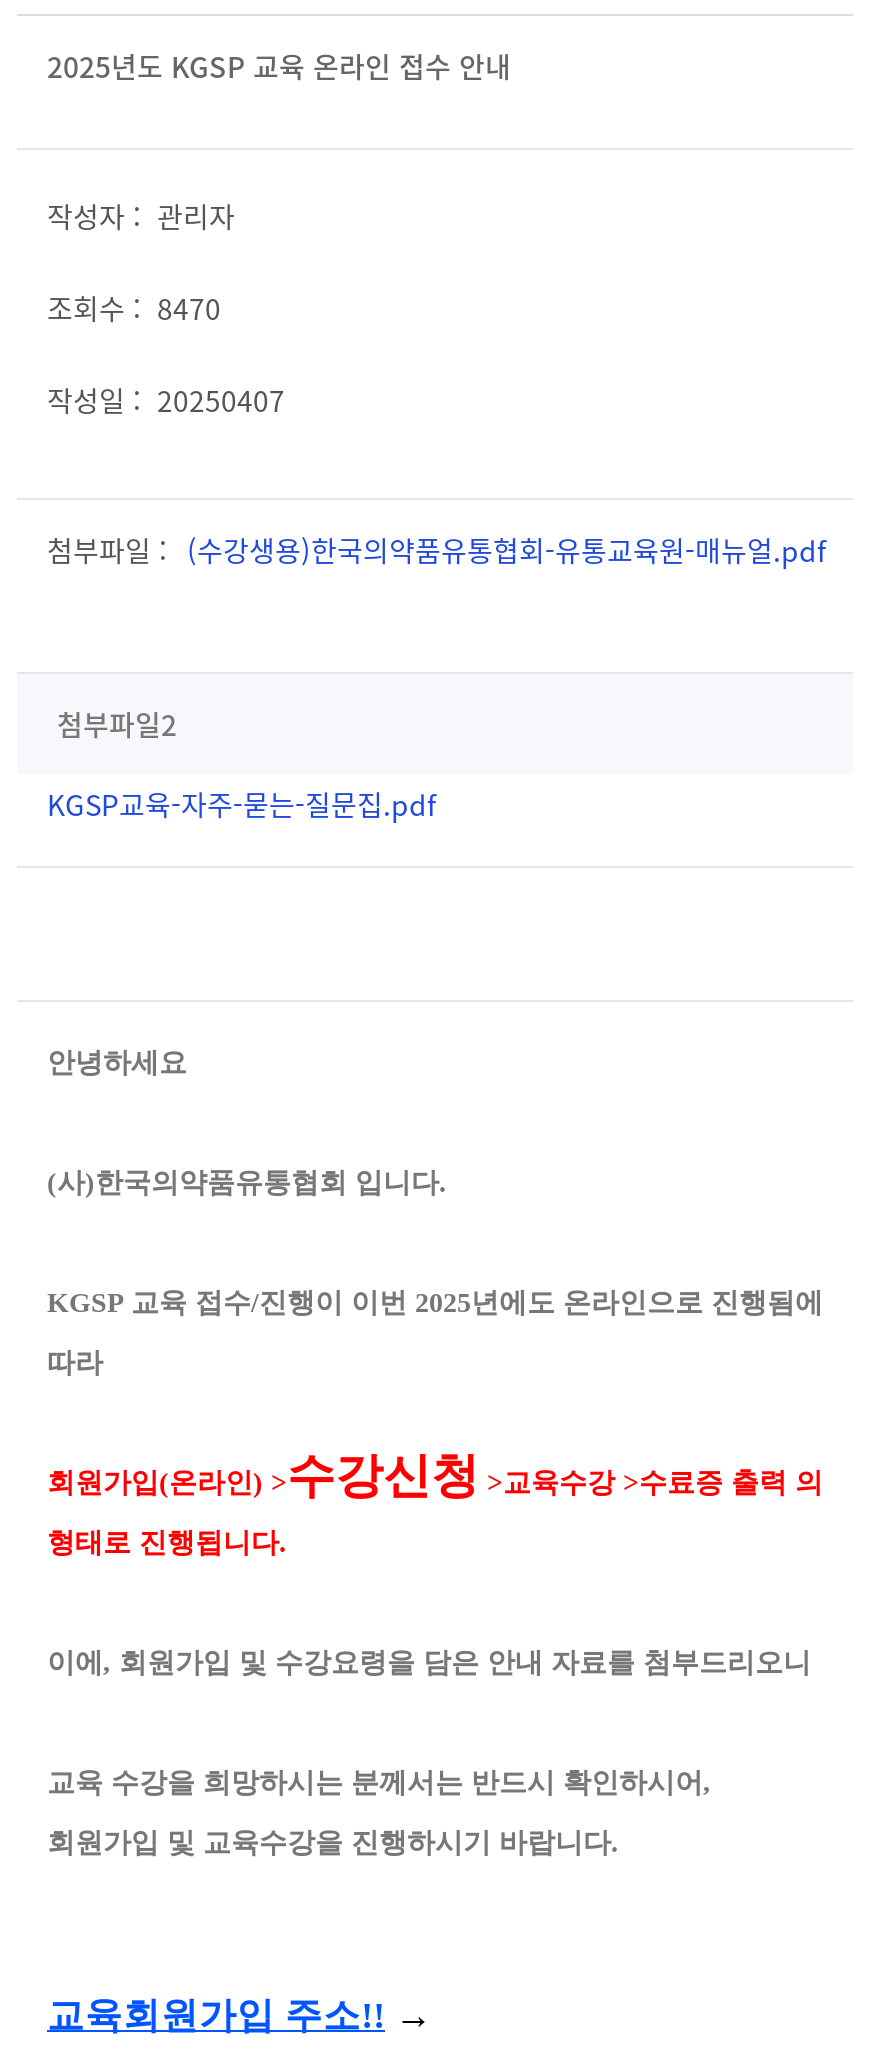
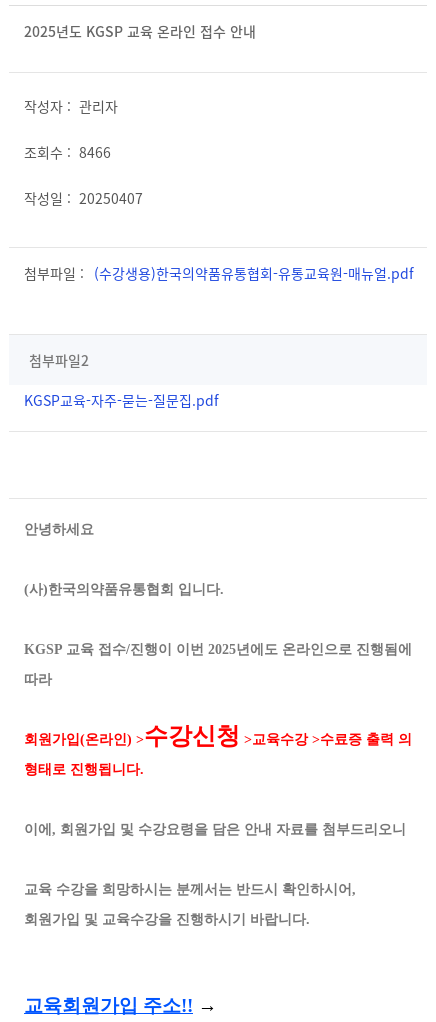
- 8470
+ 8466
